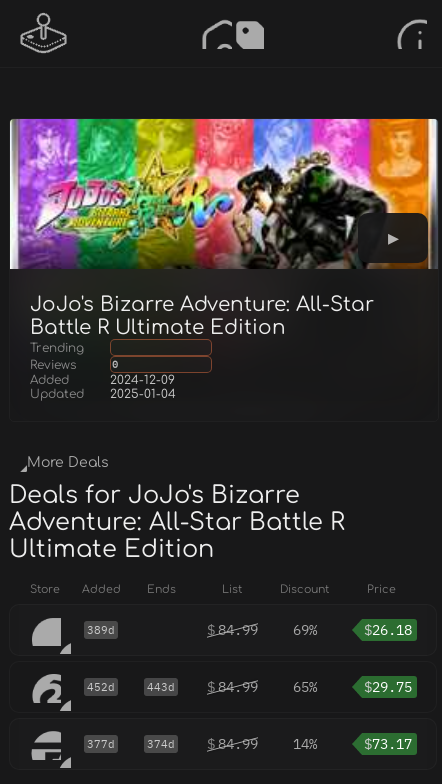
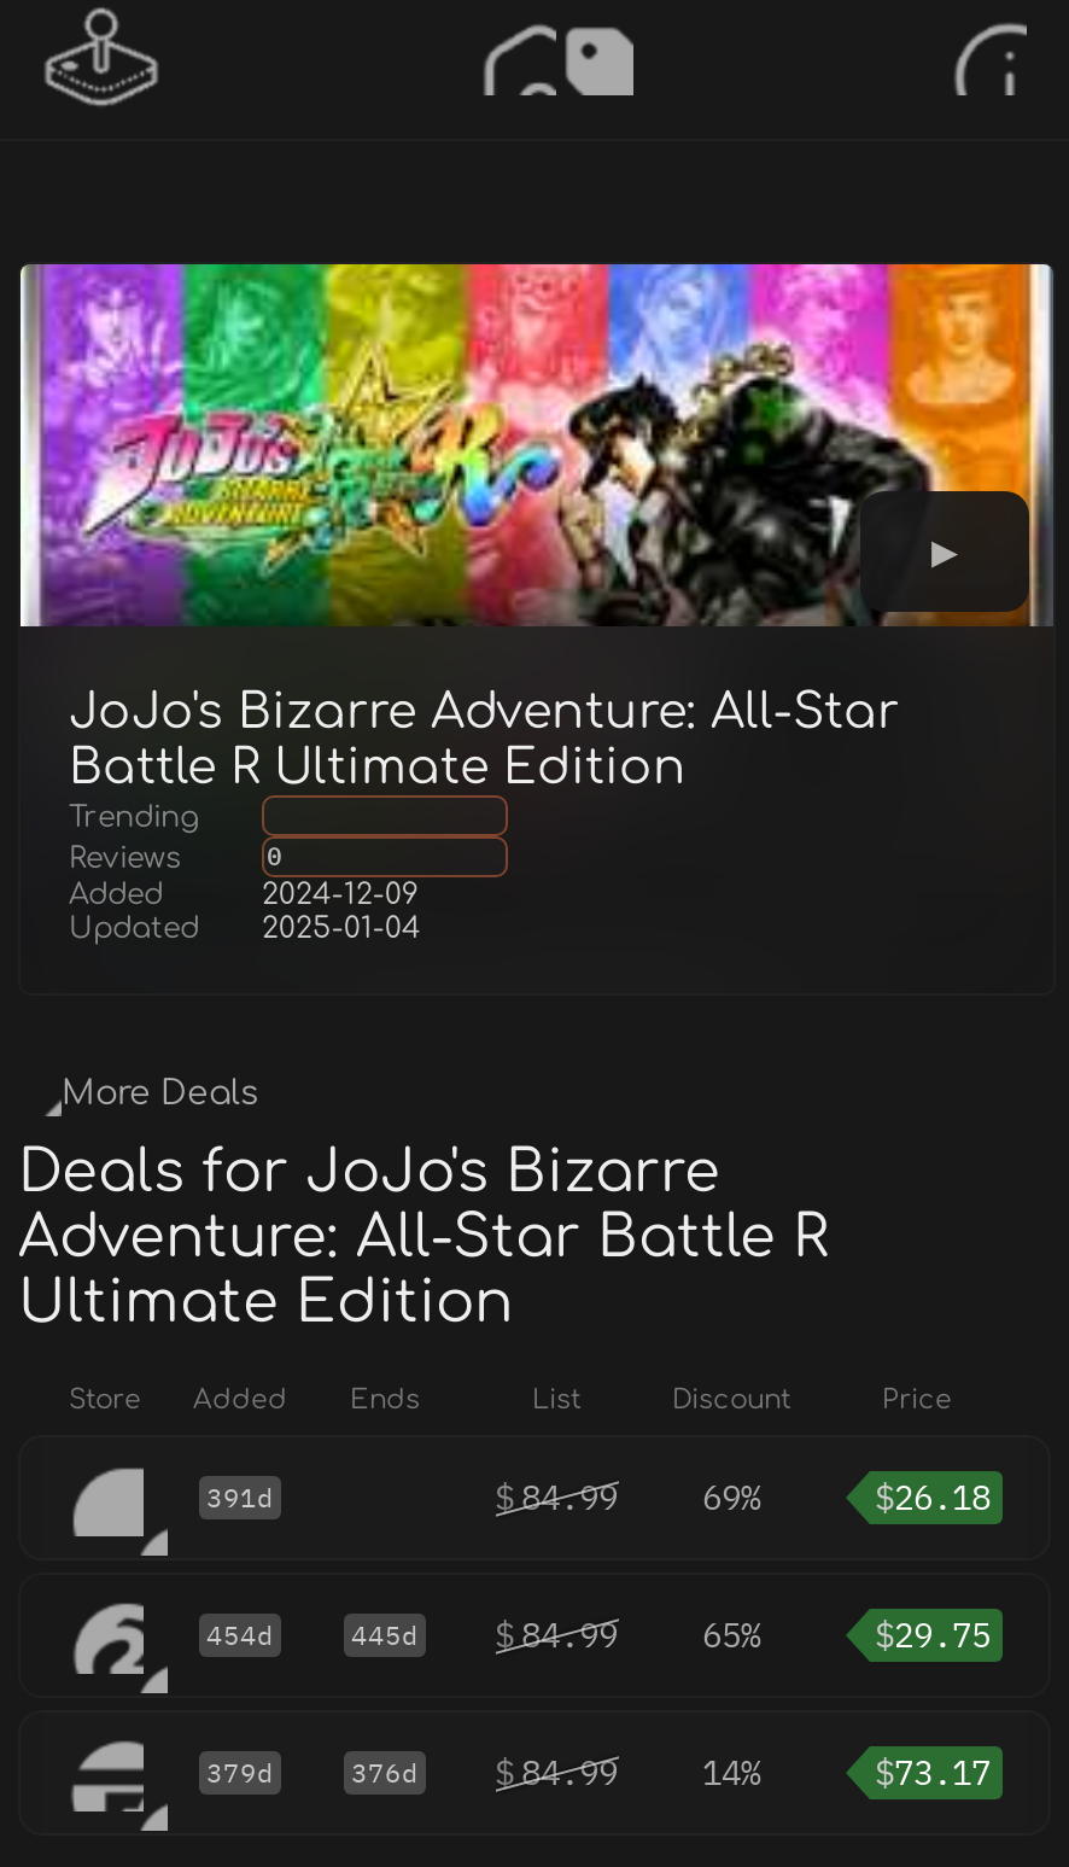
- 389d
+ 391d

- 452d
- 443d
+ 454d
+ 445d

- 377d
- 374d
+ 379d
+ 376d
